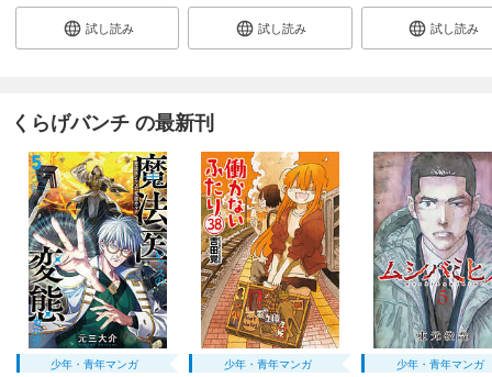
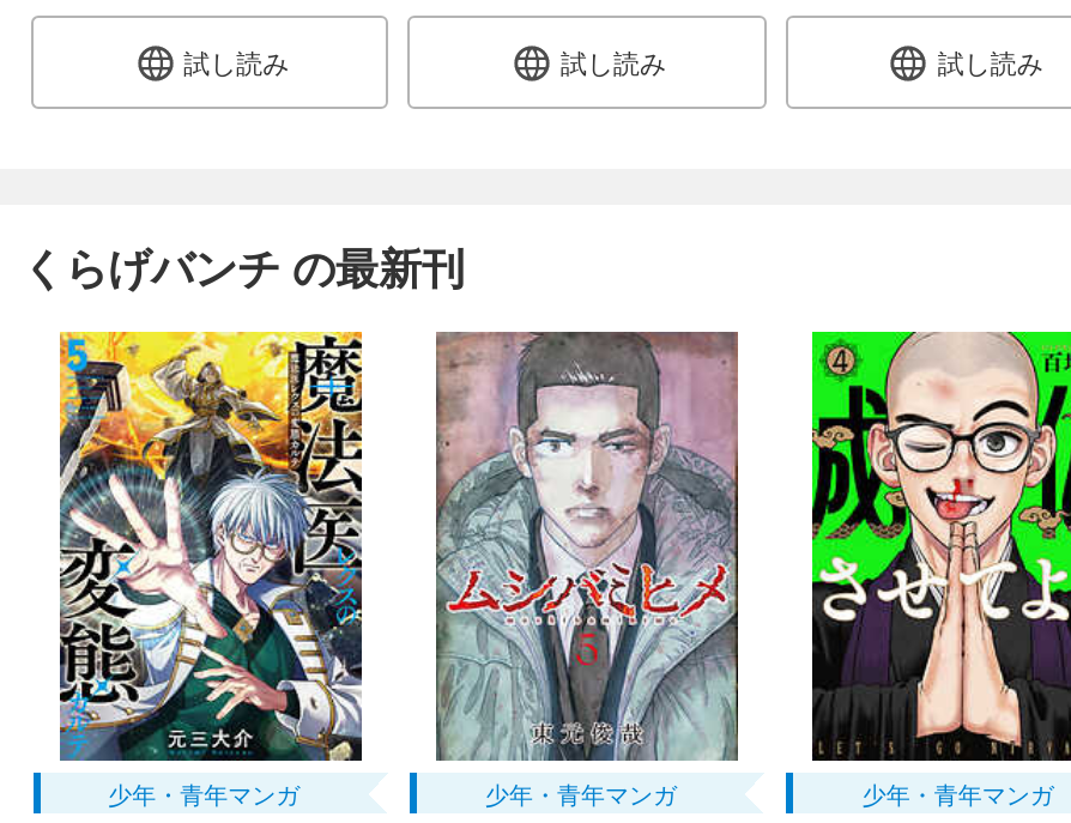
- [image]
+ [image]

- [image]
+ [image]
